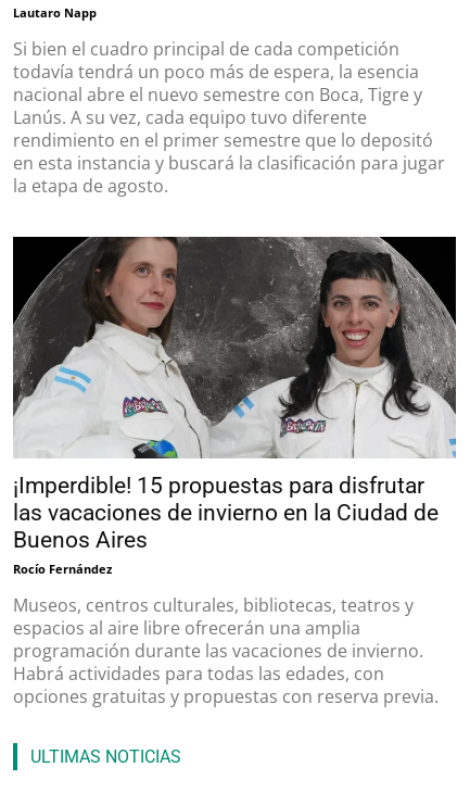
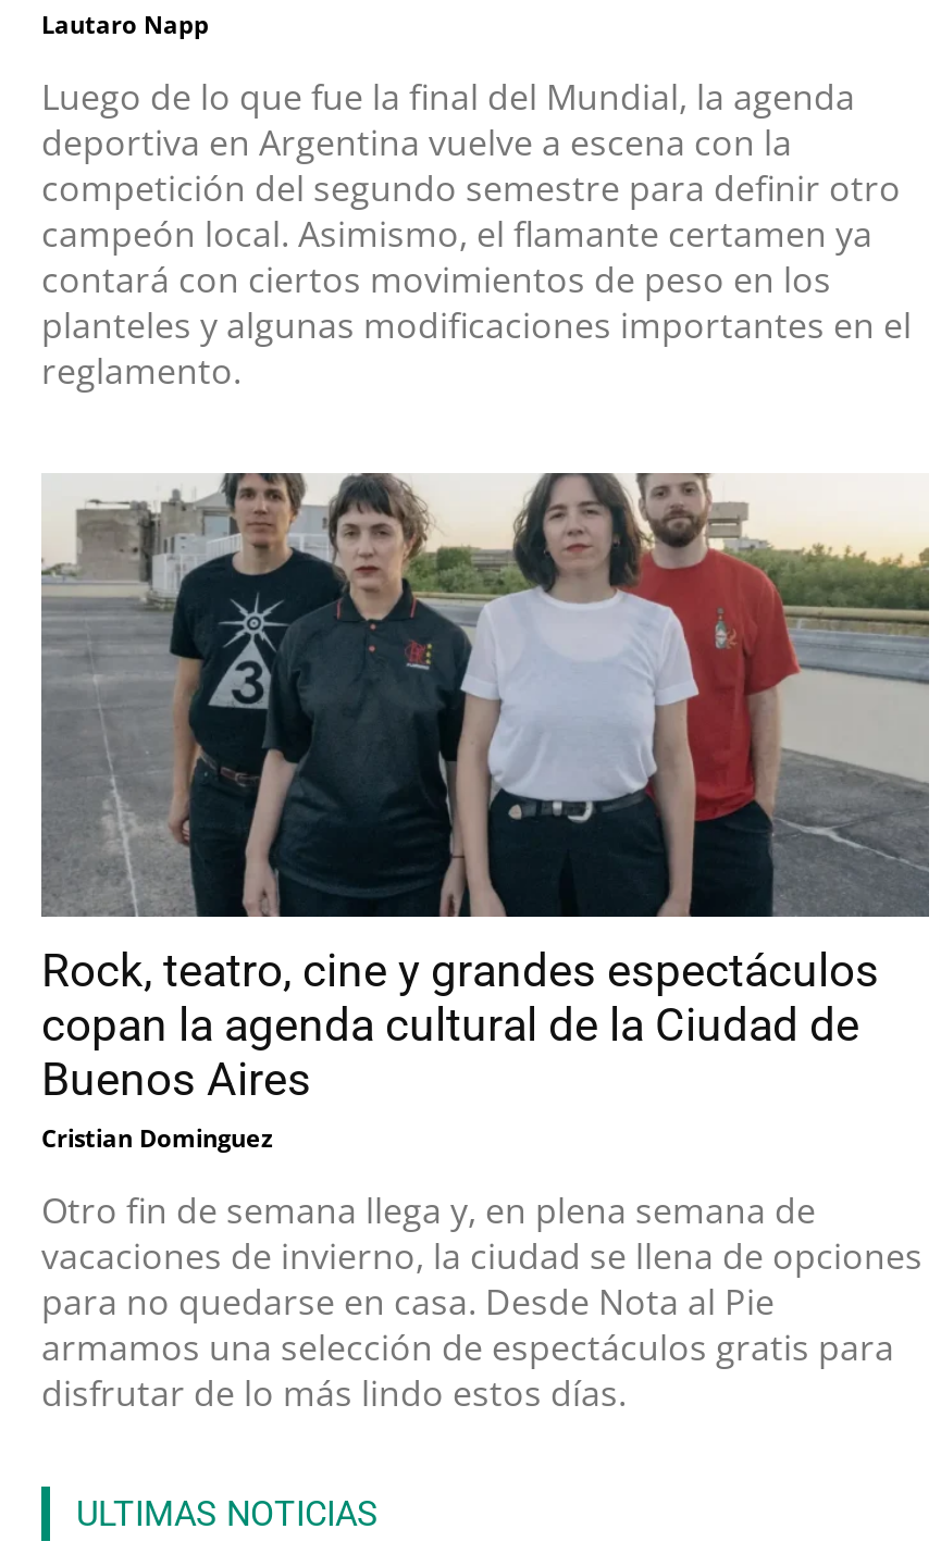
- Si bien el cuadro principal de cada competición
- todavía tendrá un poco más de espera, la esencia
- nacional abre el nuevo semestre con Boca, Tigre y
- Lanús. A su vez, cada equipo tuvo diferente
- rendimiento en el primer semestre que lo depositó
- en esta instancia y buscará la clasificación para jugar
- la etapa de agosto.
+ Luego de lo que fue la final del Mundial, la agenda
+ deportiva en Argentina vuelve a escena con la
+ competición del segundo semestre para definir otro
+ campeón local. Asimismo, el flamante certamen ya
+ contará con ciertos movimientos de peso en los
+ planteles y algunas modificaciones importantes en el
+ reglamento.

- [image]
- ¡Imperdible! 15 propuestas para disfrutar
- las vacaciones de invierno en la Ciudad de
+ [image]
+ Rock, teatro, cine y grandes espectáculos
+ copan la agenda cultural de la Ciudad de

- Rocío Fernández
+ Cristian Dominguez

- Museos, centros culturales, bibliotecas, teatros y
- espacios al aire libre ofrecerán una amplia
- programación durante las vacaciones de invierno.
- Habrá actividades para todas las edades, con
- opciones gratuitas y propuestas con reserva previa.
+ Otro fin de semana llega y, en plena semana de
+ vacaciones de invierno, la ciudad se llena de opciones
+ para no quedarse en casa. Desde Nota al Pie
+ armamos una selección de espectáculos gratis para
+ disfrutar de lo más lindo estos días.
